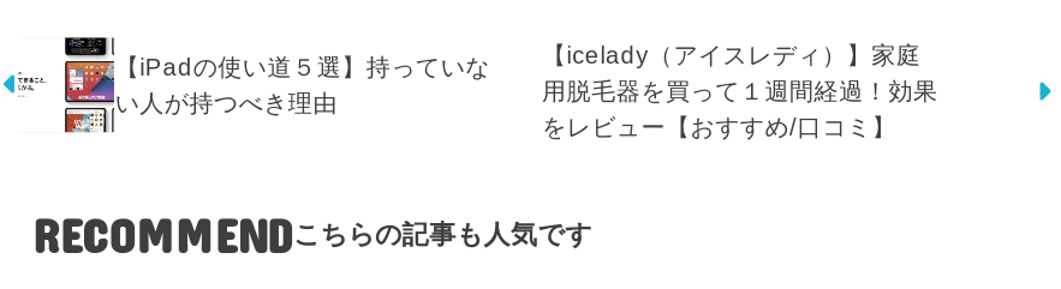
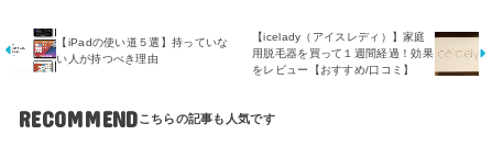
+ [image]
